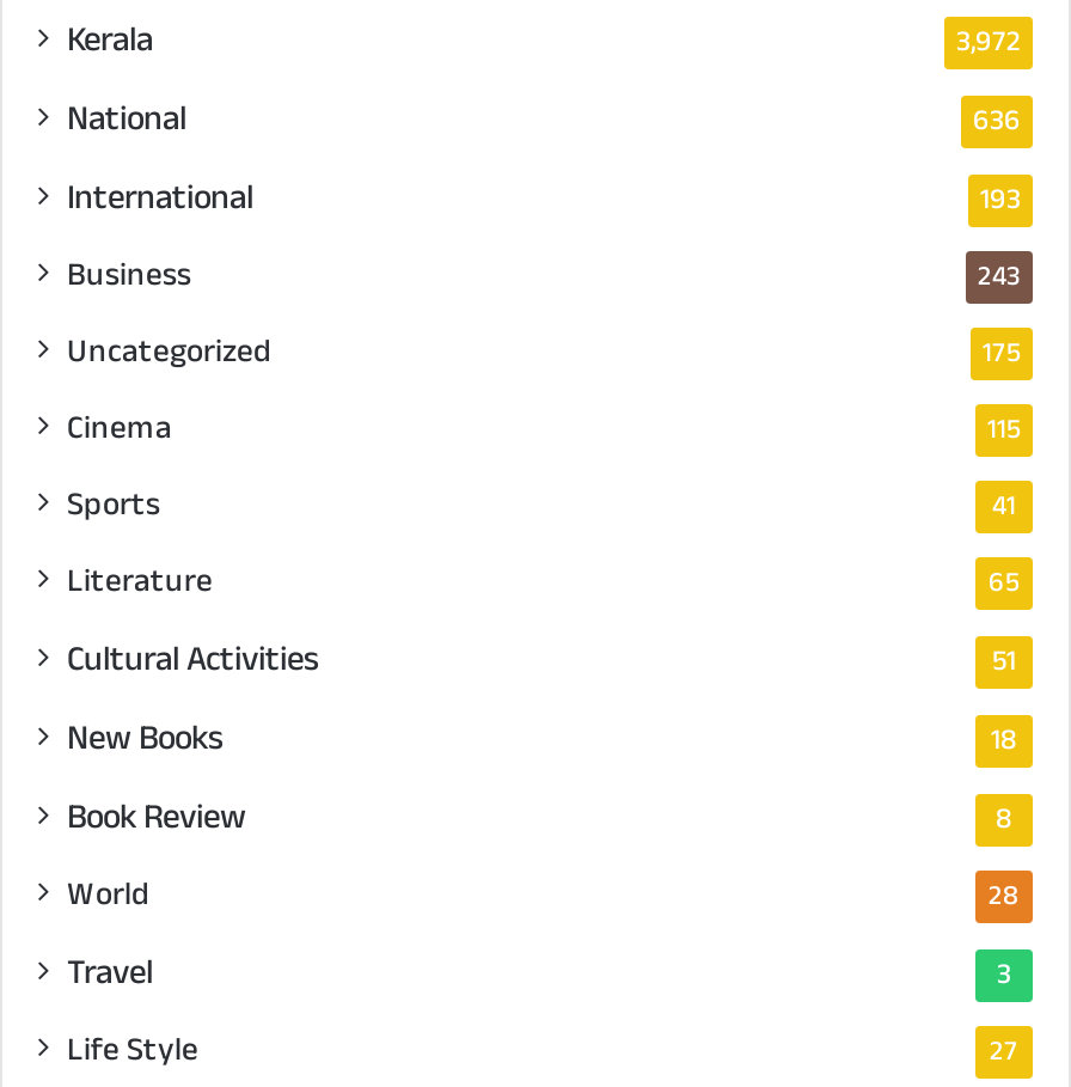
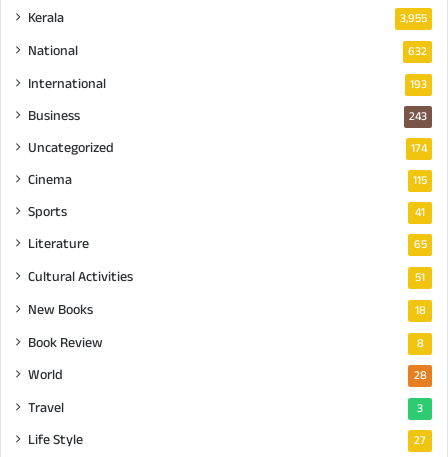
- 3,972
+ 3,955

- 636
+ 632

- 175
+ 174
